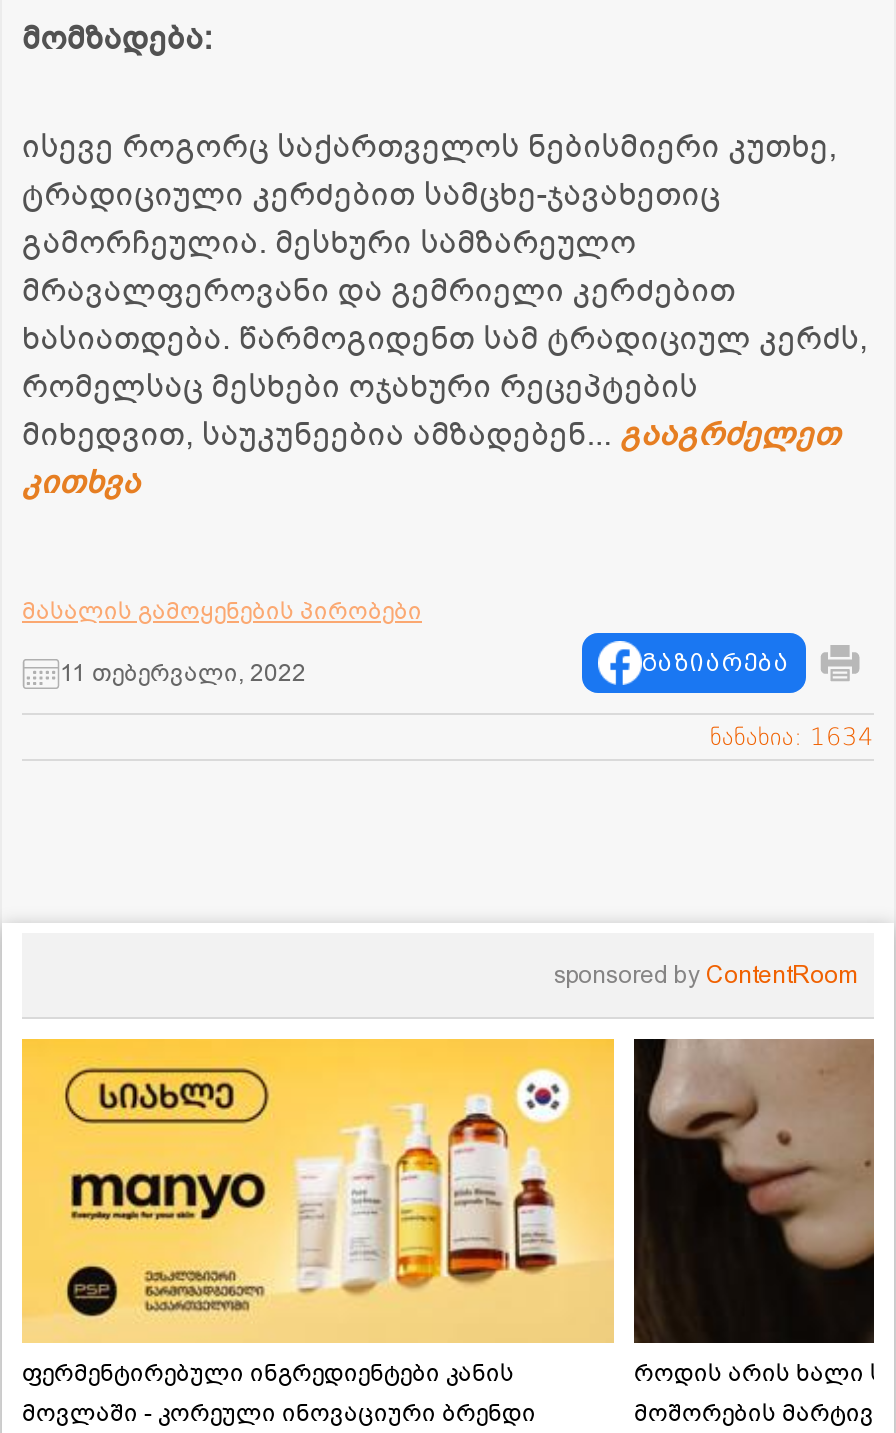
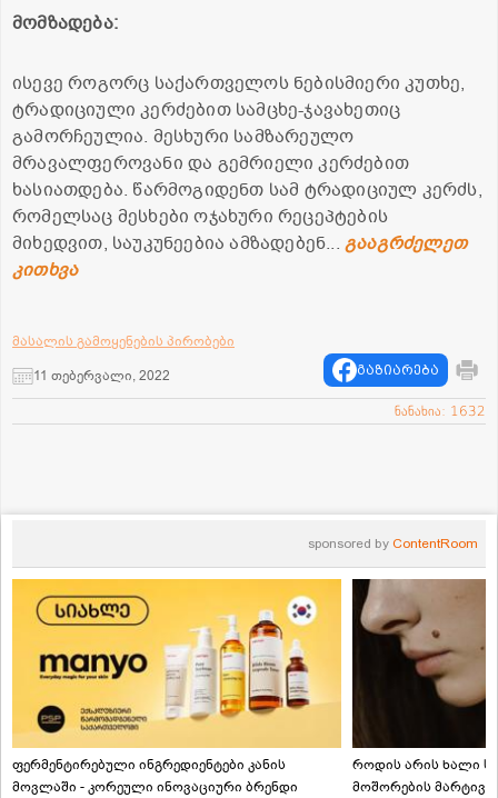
- ნანახია: 1634
+ ნანახია: 1632
